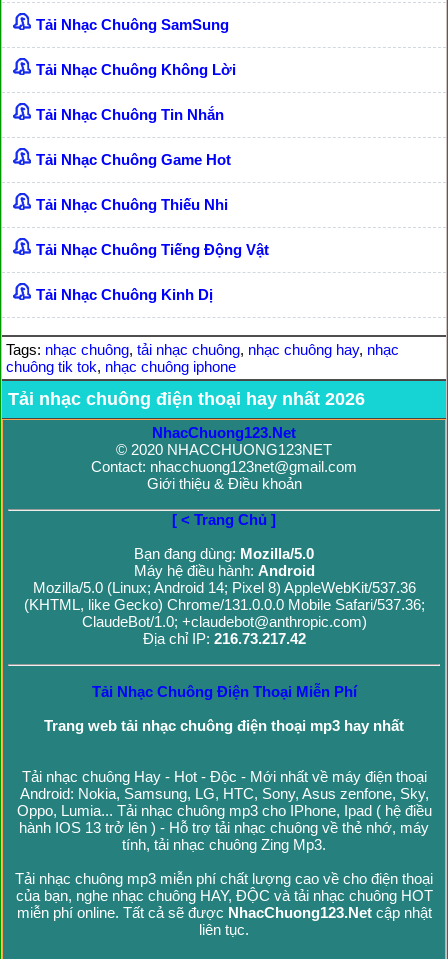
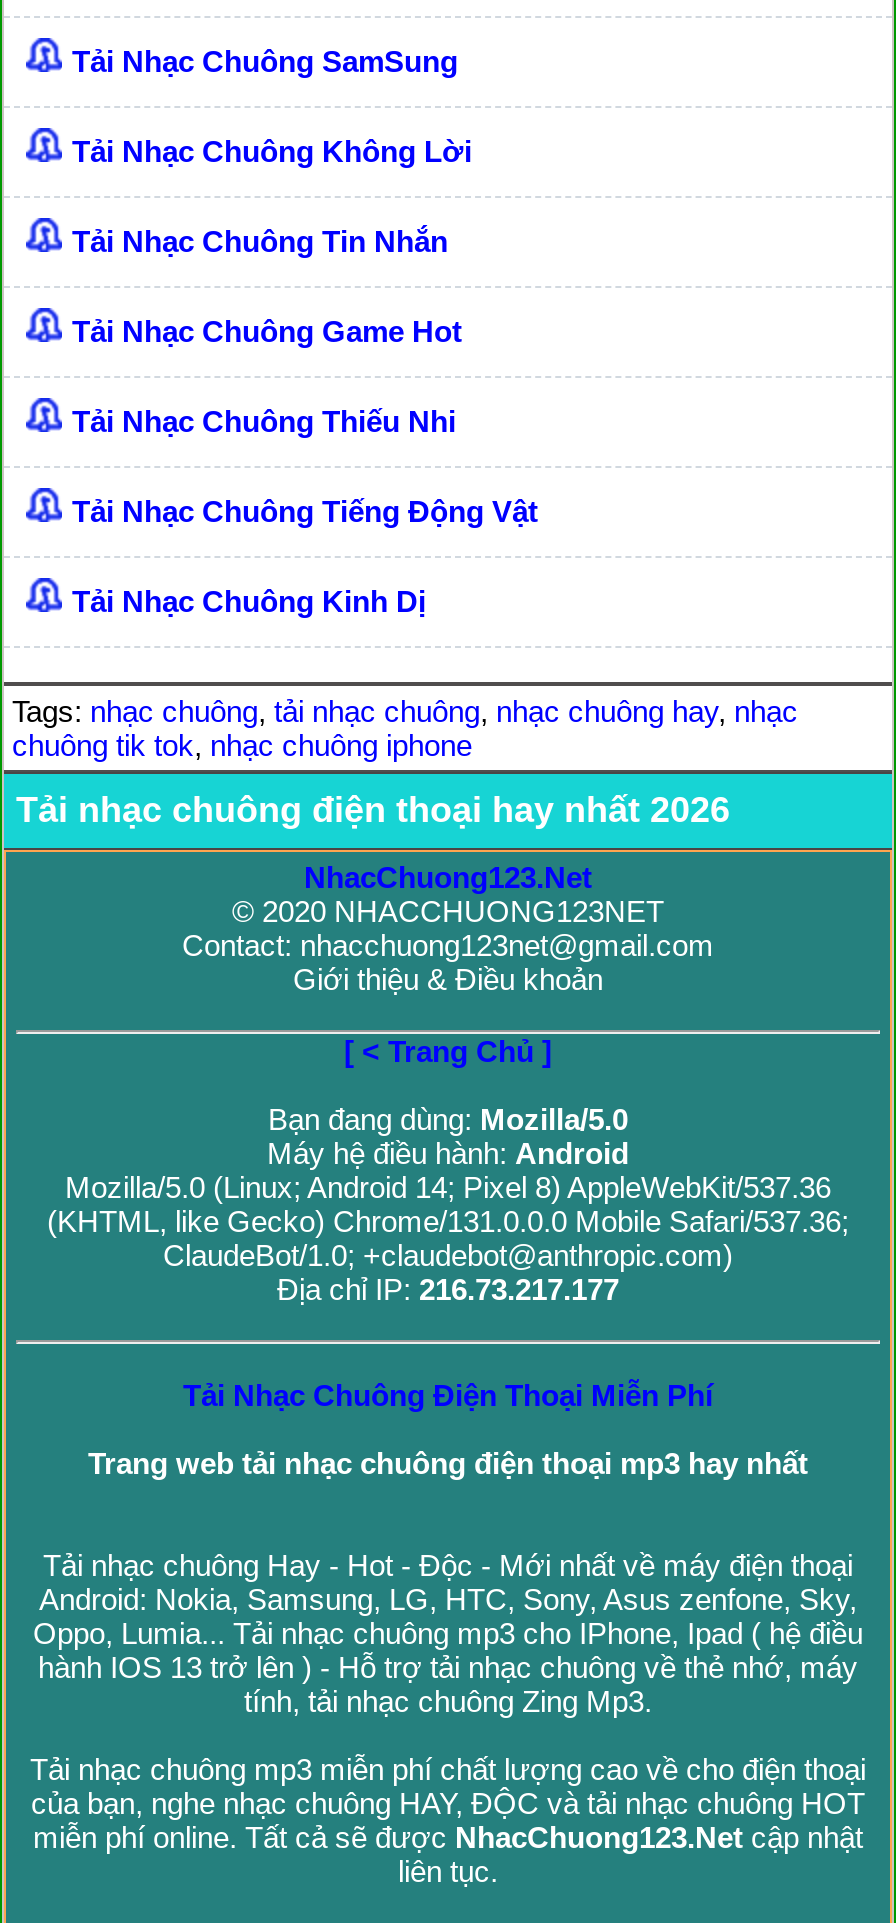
- Địa chỉ IP: 216.73.217.42
+ Địa chỉ IP: 216.73.217.177
